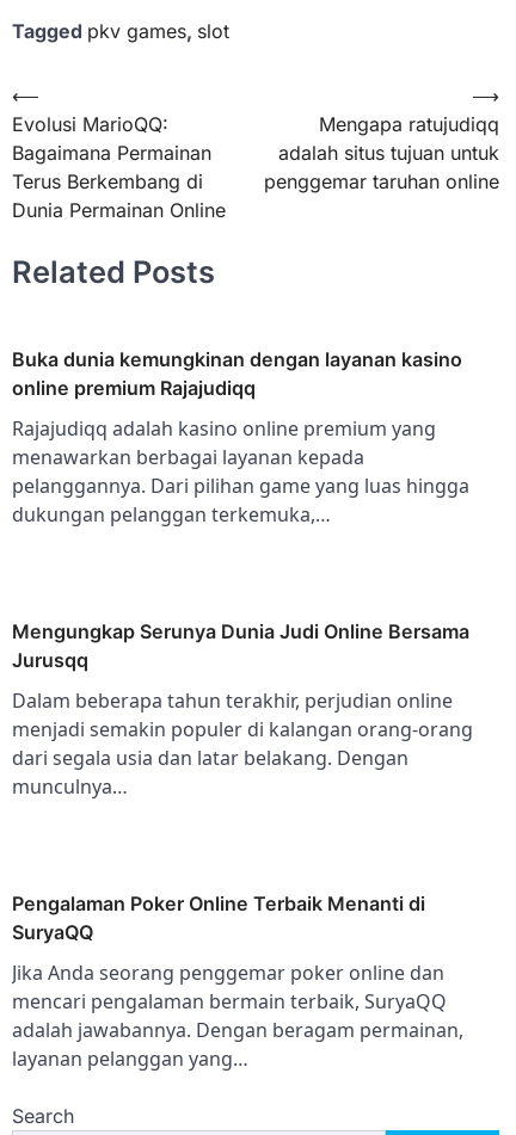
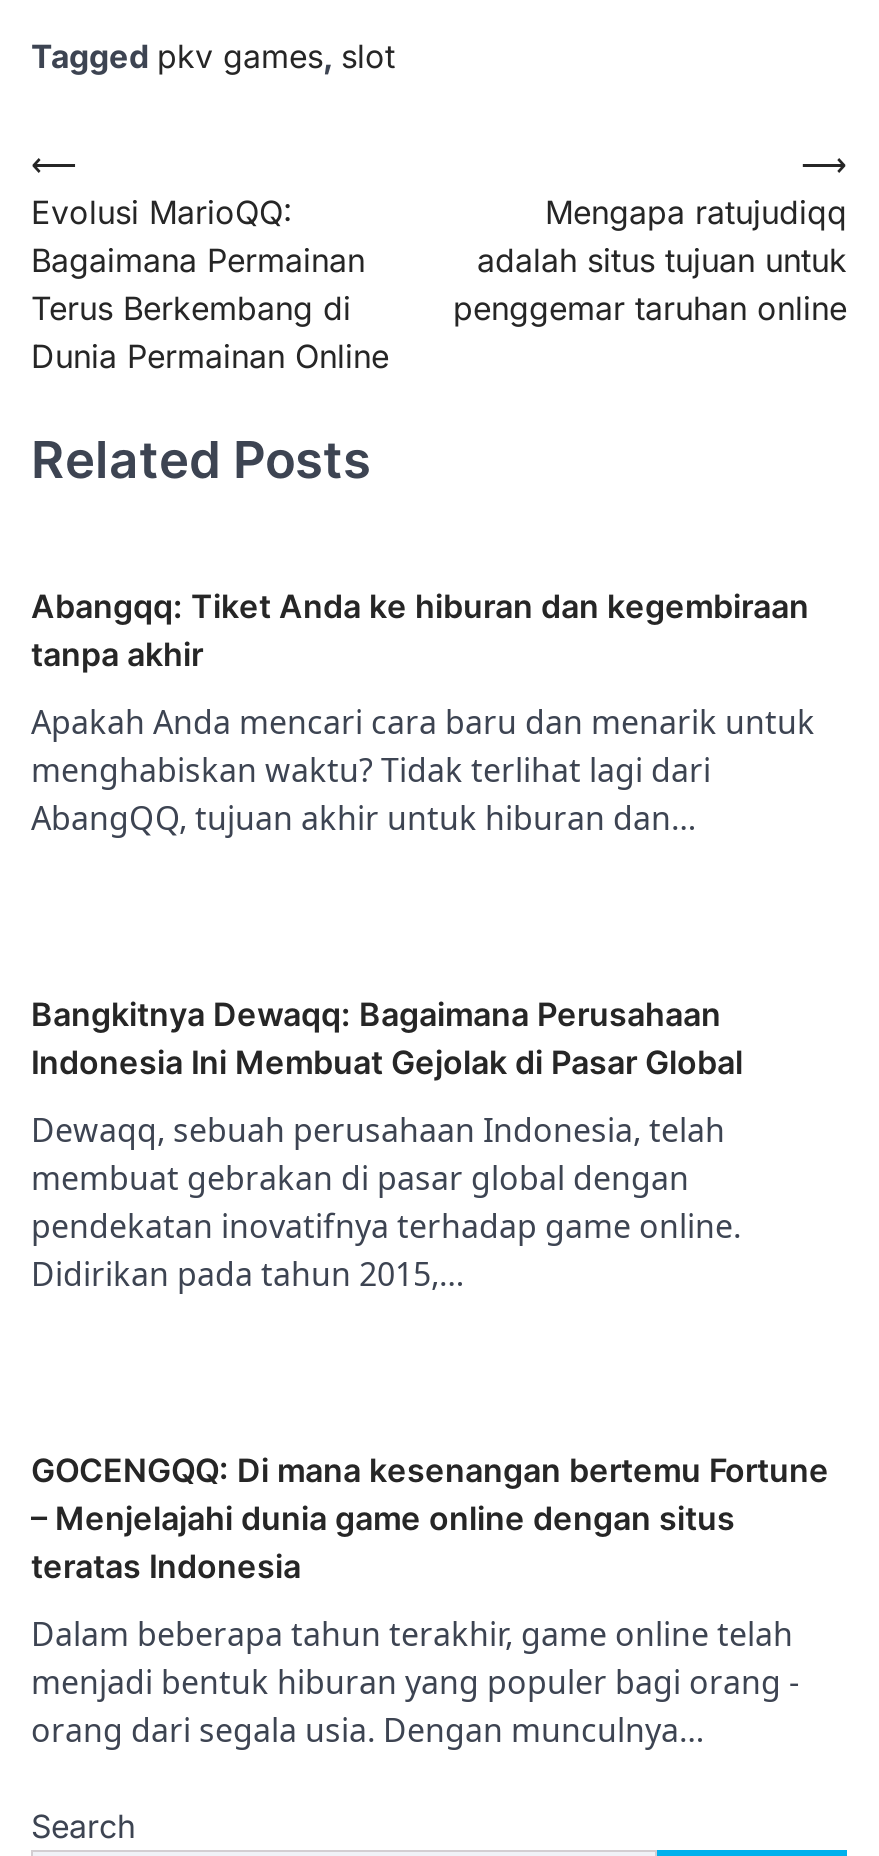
- Buka dunia kemungkinan dengan layanan kasino
- online premium Rajajudiqq
+ Abangqq: Tiket Anda ke hiburan dan kegembiraan
+ tanpa akhir

- Rajajudiqq adalah kasino online premium yang
- menawarkan berbagai layanan kepada
- pelanggannya. Dari pilihan game yang luas hingga
- dukungan pelanggan terkemuka,…
+ Apakah Anda mencari cara baru dan menarik untuk
+ menghabiskan waktu? Tidak terlihat lagi dari
+ AbangQQ, tujuan akhir untuk hiburan dan…

- Mengungkap Serunya Dunia Judi Online Bersama
- Jurusqq
+ Bangkitnya Dewaqq: Bagaimana Perusahaan
+ Indonesia Ini Membuat Gejolak di Pasar Global

- Dalam beberapa tahun terakhir, perjudian online
- menjadi semakin populer di kalangan orang-orang
- dari segala usia dan latar belakang. Dengan
- munculnya…
+ Dewaqq, sebuah perusahaan Indonesia, telah
+ membuat gebrakan di pasar global dengan
+ pendekatan inovatifnya terhadap game online.
+ Didirikan pada tahun 2015,…

- Pengalaman Poker Online Terbaik Menanti di
- SuryaQQ
+ GOCENGQQ: Di mana kesenangan bertemu Fortune
+ – Menjelajahi dunia game online dengan situs
+ teratas Indonesia

- Jika Anda seorang penggemar poker online dan
- mencari pengalaman bermain terbaik, SuryaQQ
- adalah jawabannya. Dengan beragam permainan,
- layanan pelanggan yang…
+ Dalam beberapa tahun terakhir, game online telah
+ menjadi bentuk hiburan yang populer bagi orang -
+ orang dari segala usia. Dengan munculnya…
